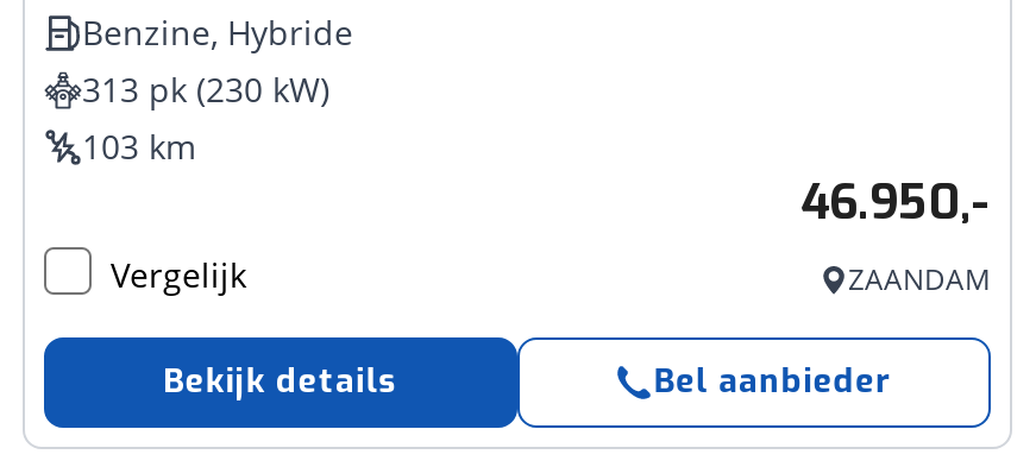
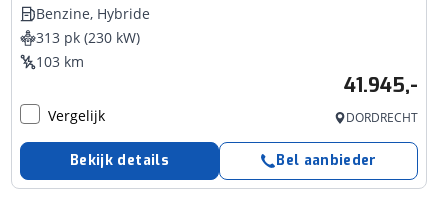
- 46.950,-
+ 41.945,-

- ZAANDAM
+ DORDRECHT
